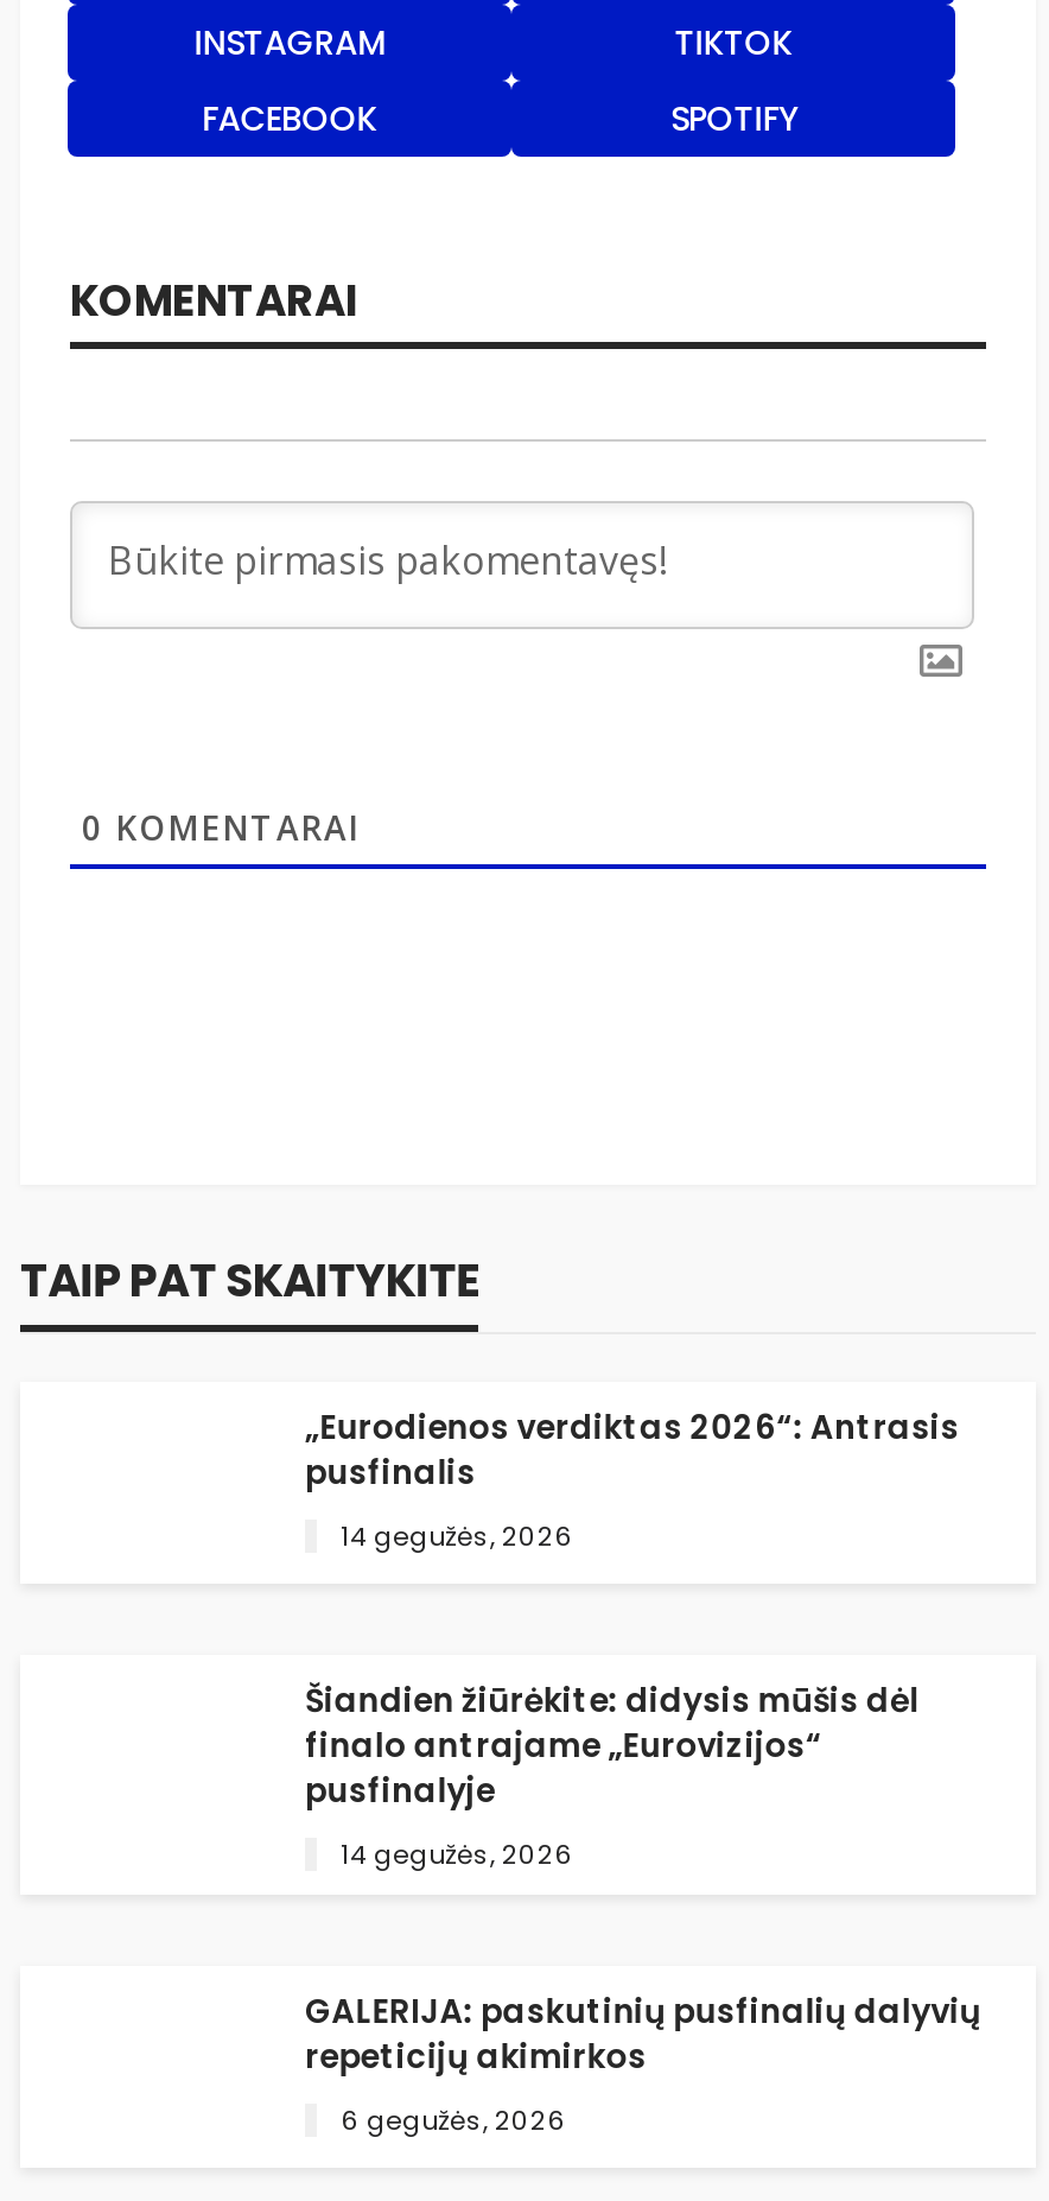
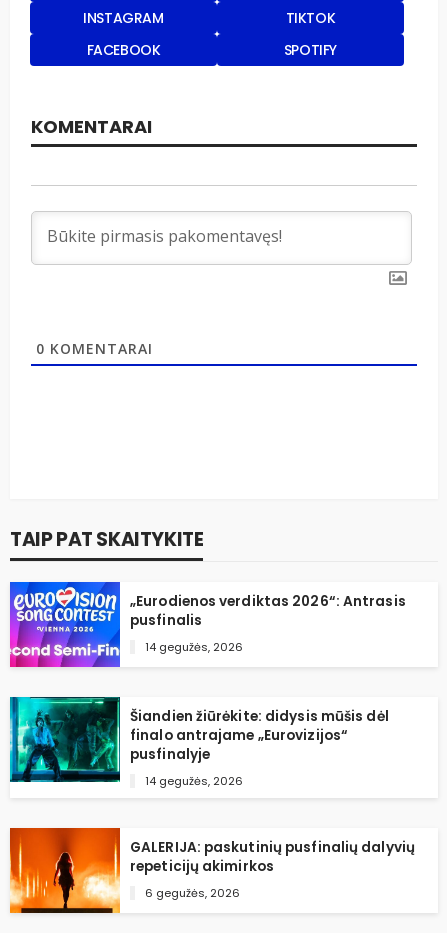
+ [image]

+ [image]

+ [image]
